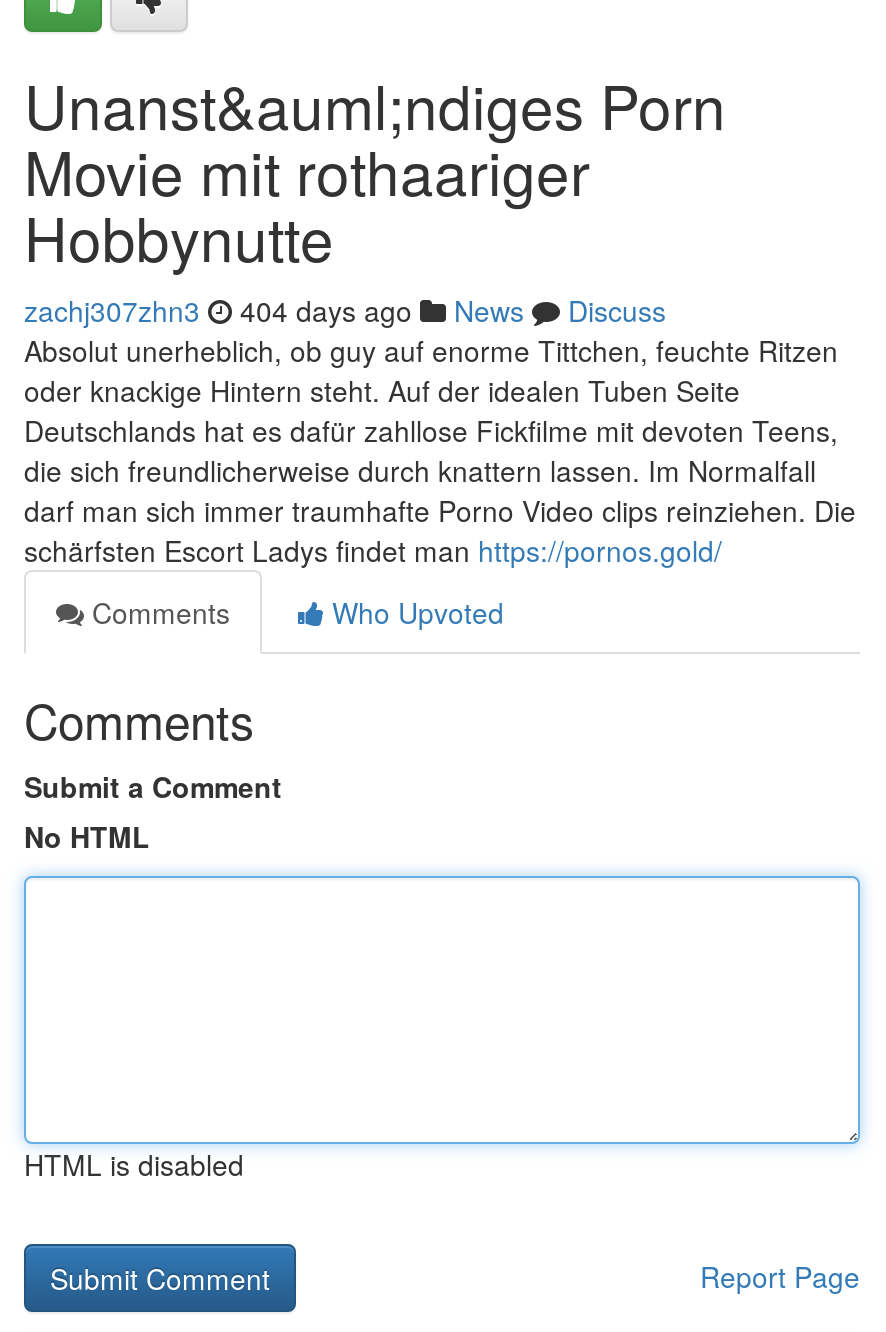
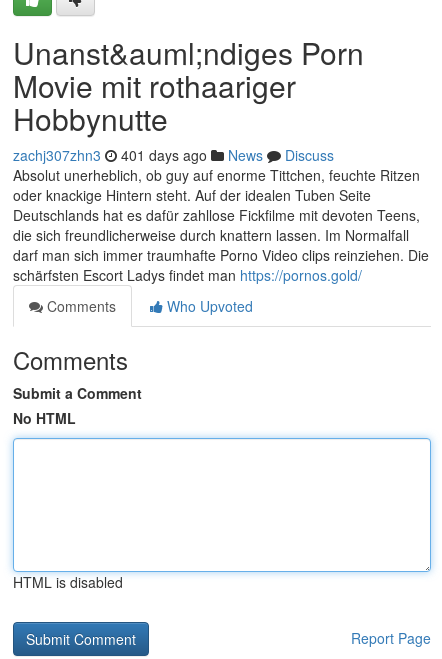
- zachj307zhn3 404 days ago News Discuss
+ zachj307zhn3 401 days ago News Discuss
